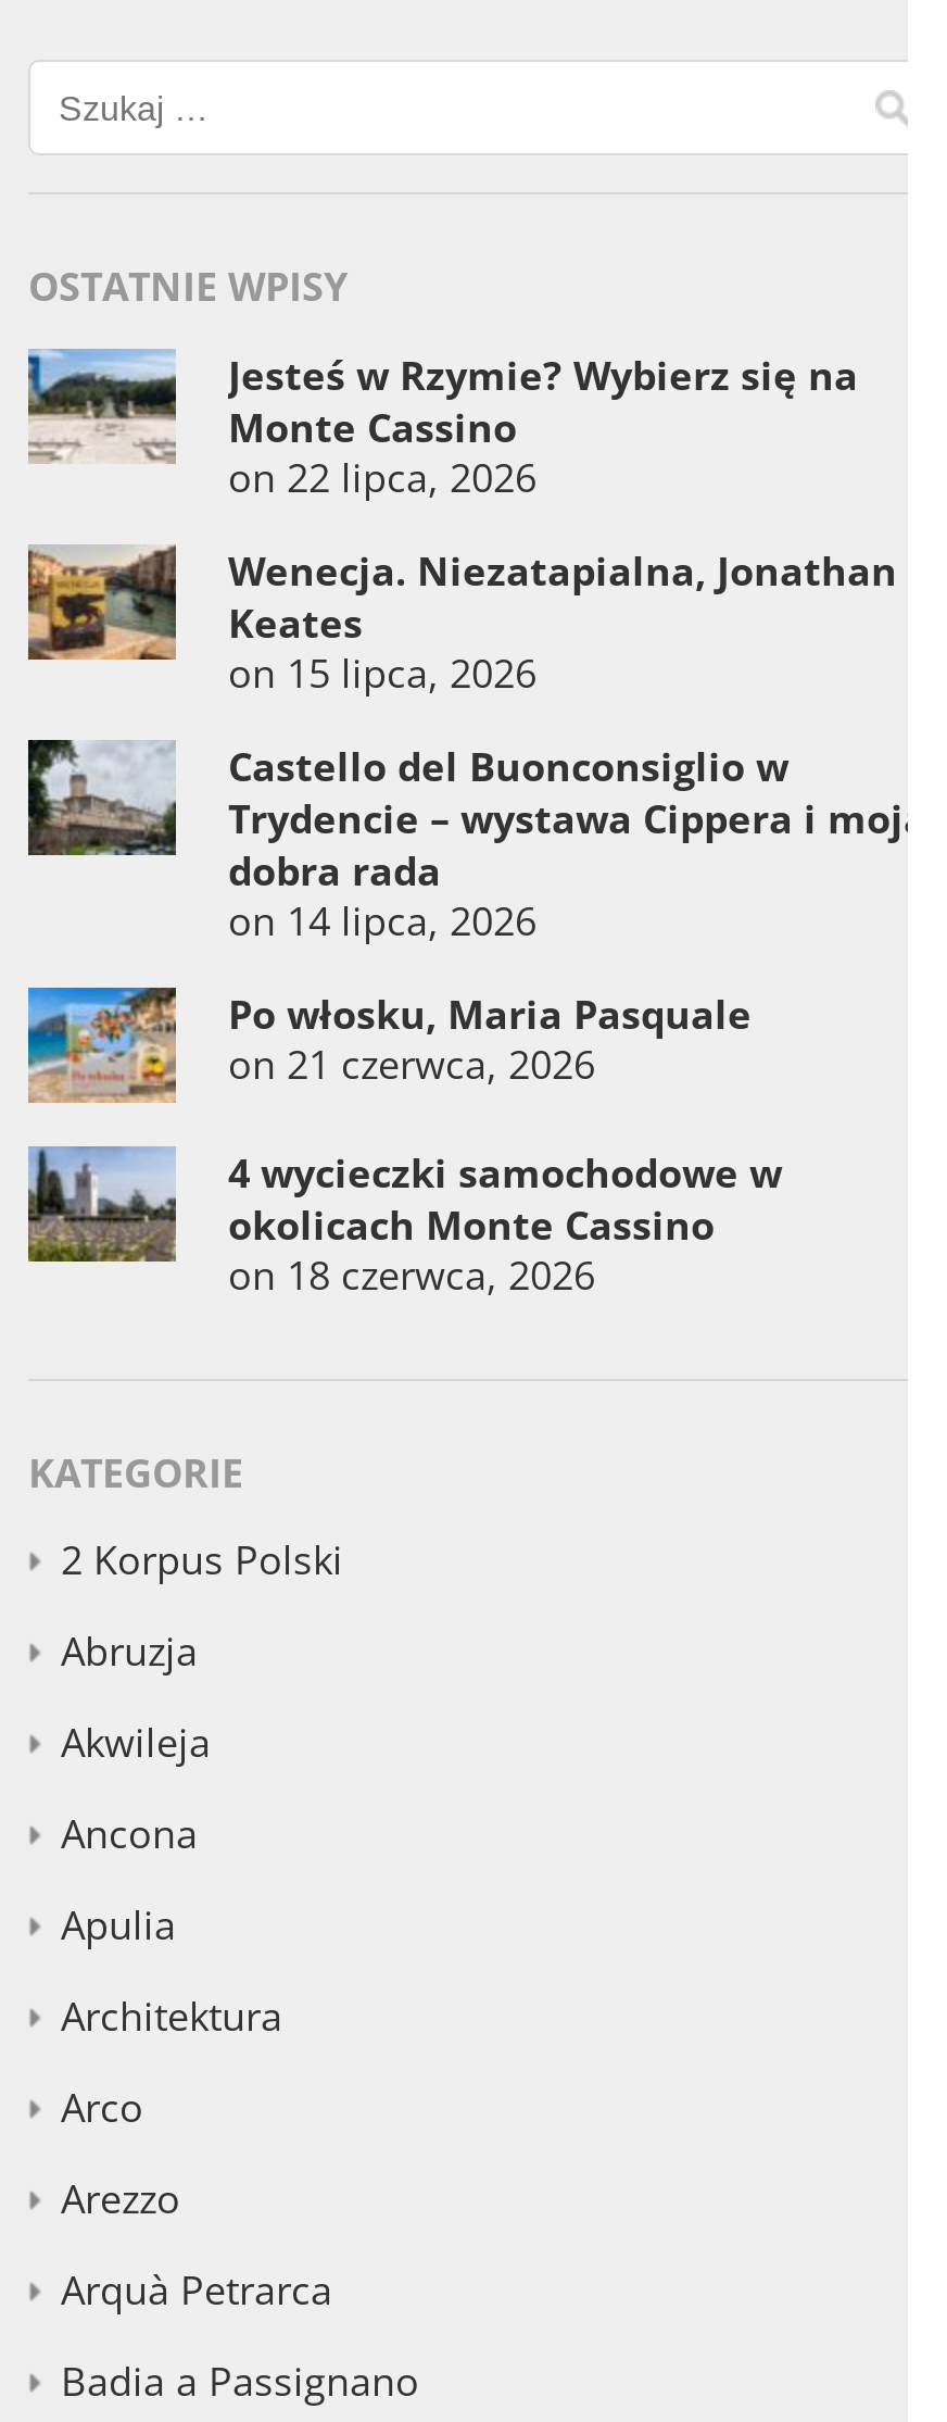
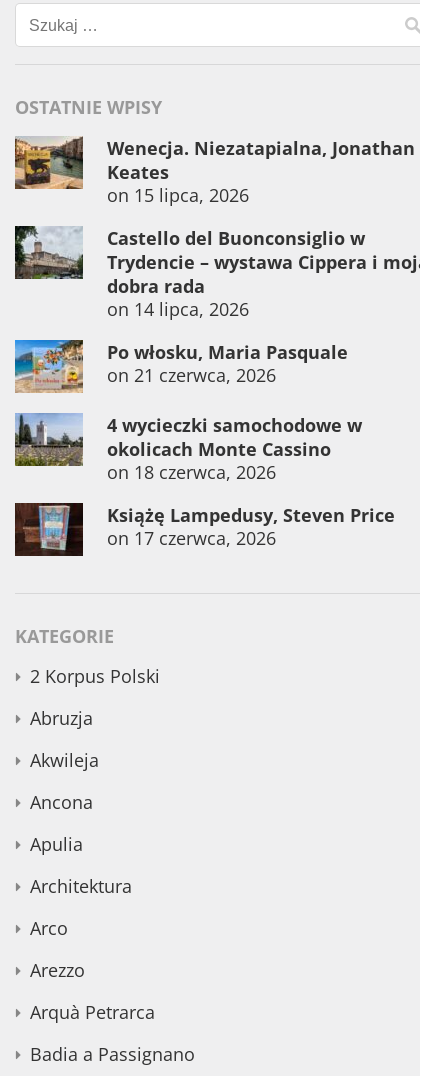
- [image]
- Jesteś w Rzymie? Wybierz się na
- Monte Cassino
- on 22 lipca, 2026

moved up: [image] | Wenecja. Niezatapialna, Jonathan | Keates | ... | okolicach Monte Cassino | on 18 czerwca, 2026

+ [image]
+ Książę Lampedusy, Steven Price
+ on 17 czerwca, 2026
